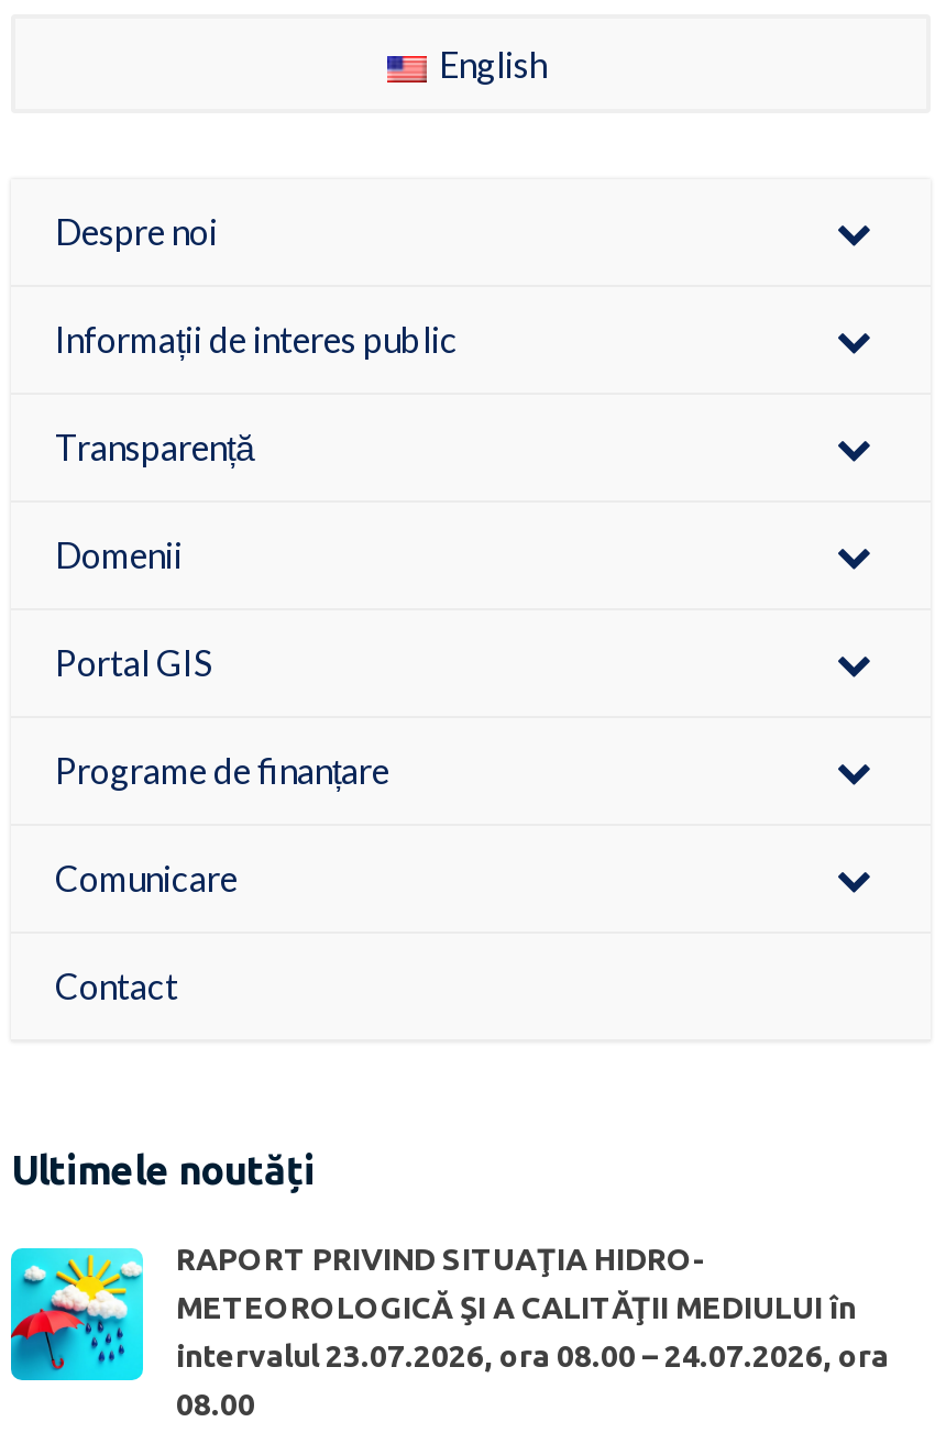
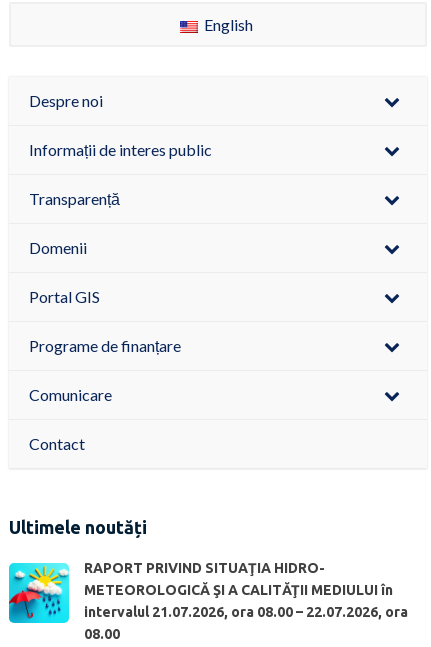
- intervalul 23.07.2026, ora 08.00 – 24.07.2026, ora
+ intervalul 21.07.2026, ora 08.00 – 22.07.2026, ora
